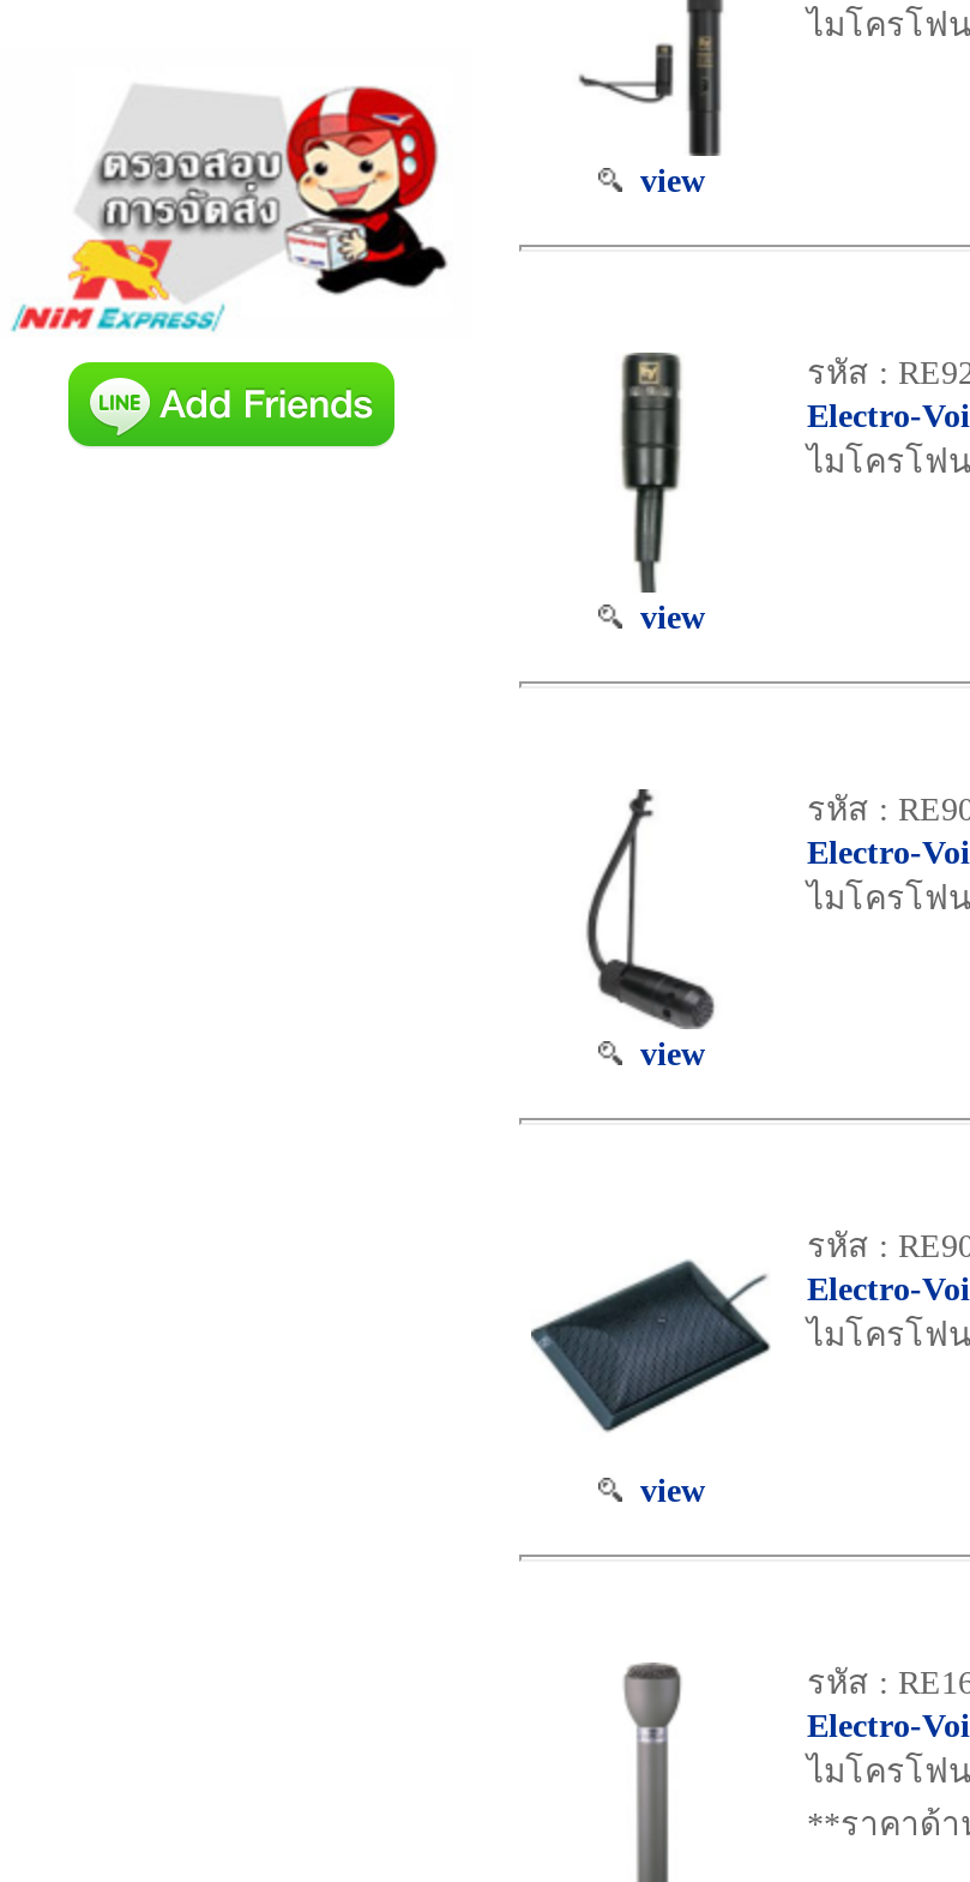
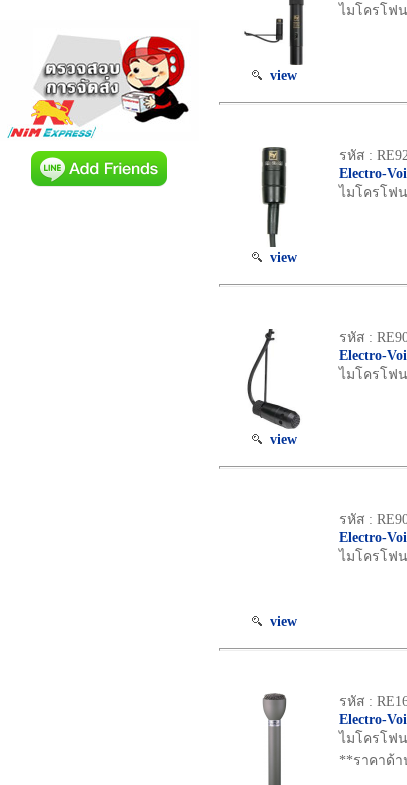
- [image]
